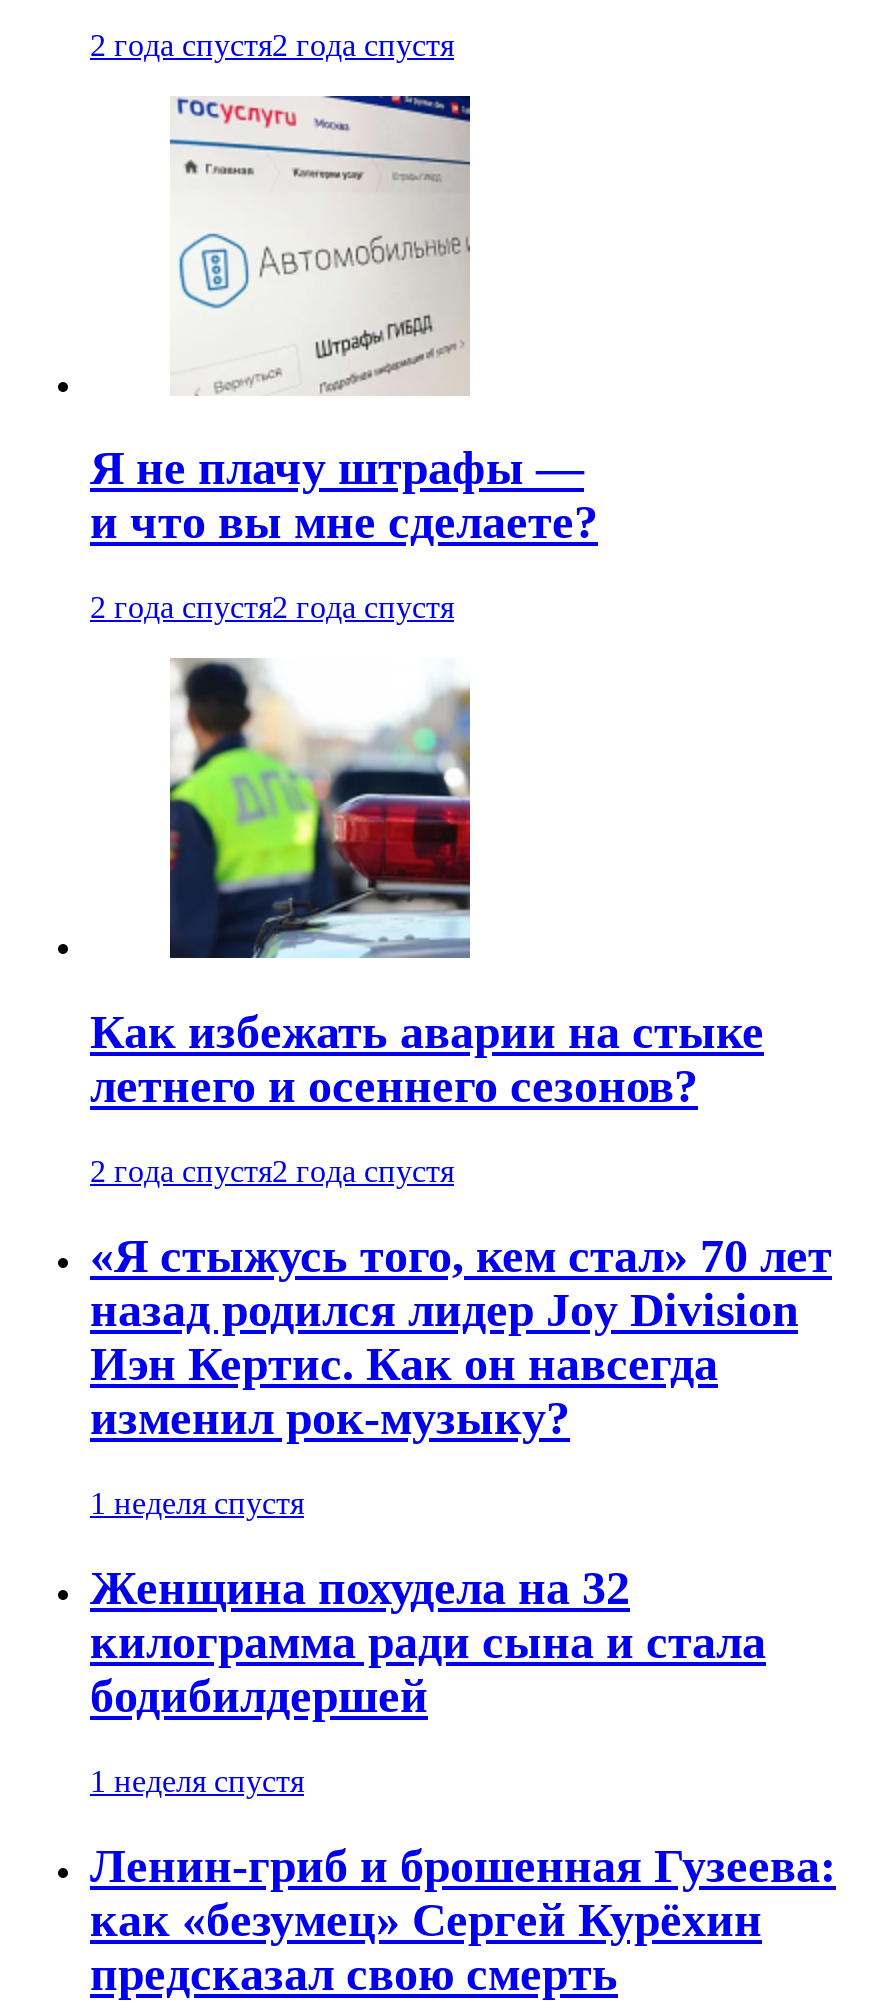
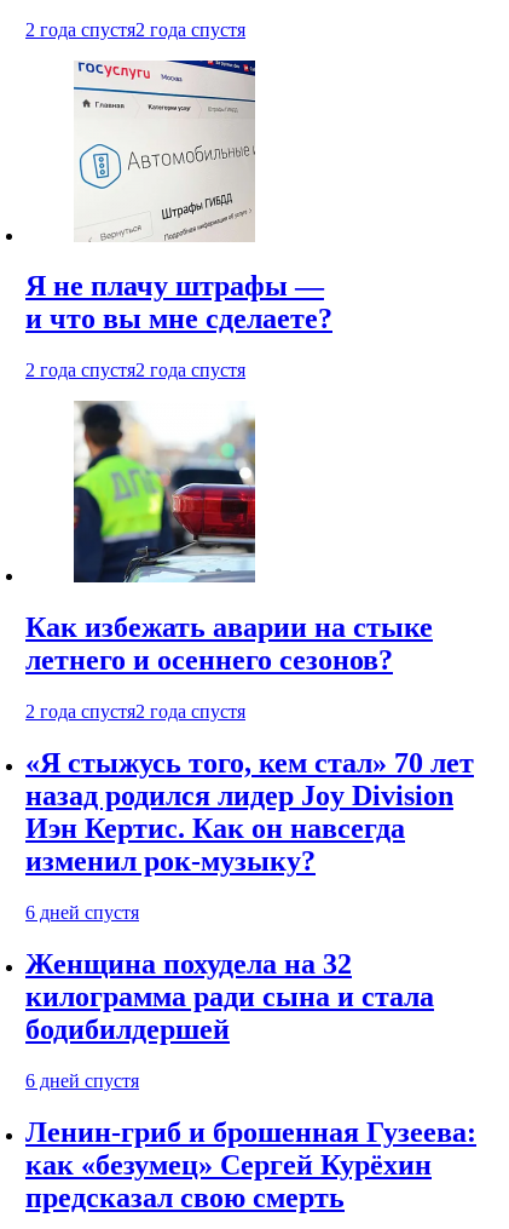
- 1 неделя спустя
+ 6 дней спустя

- 1 неделя спустя
+ 6 дней спустя
